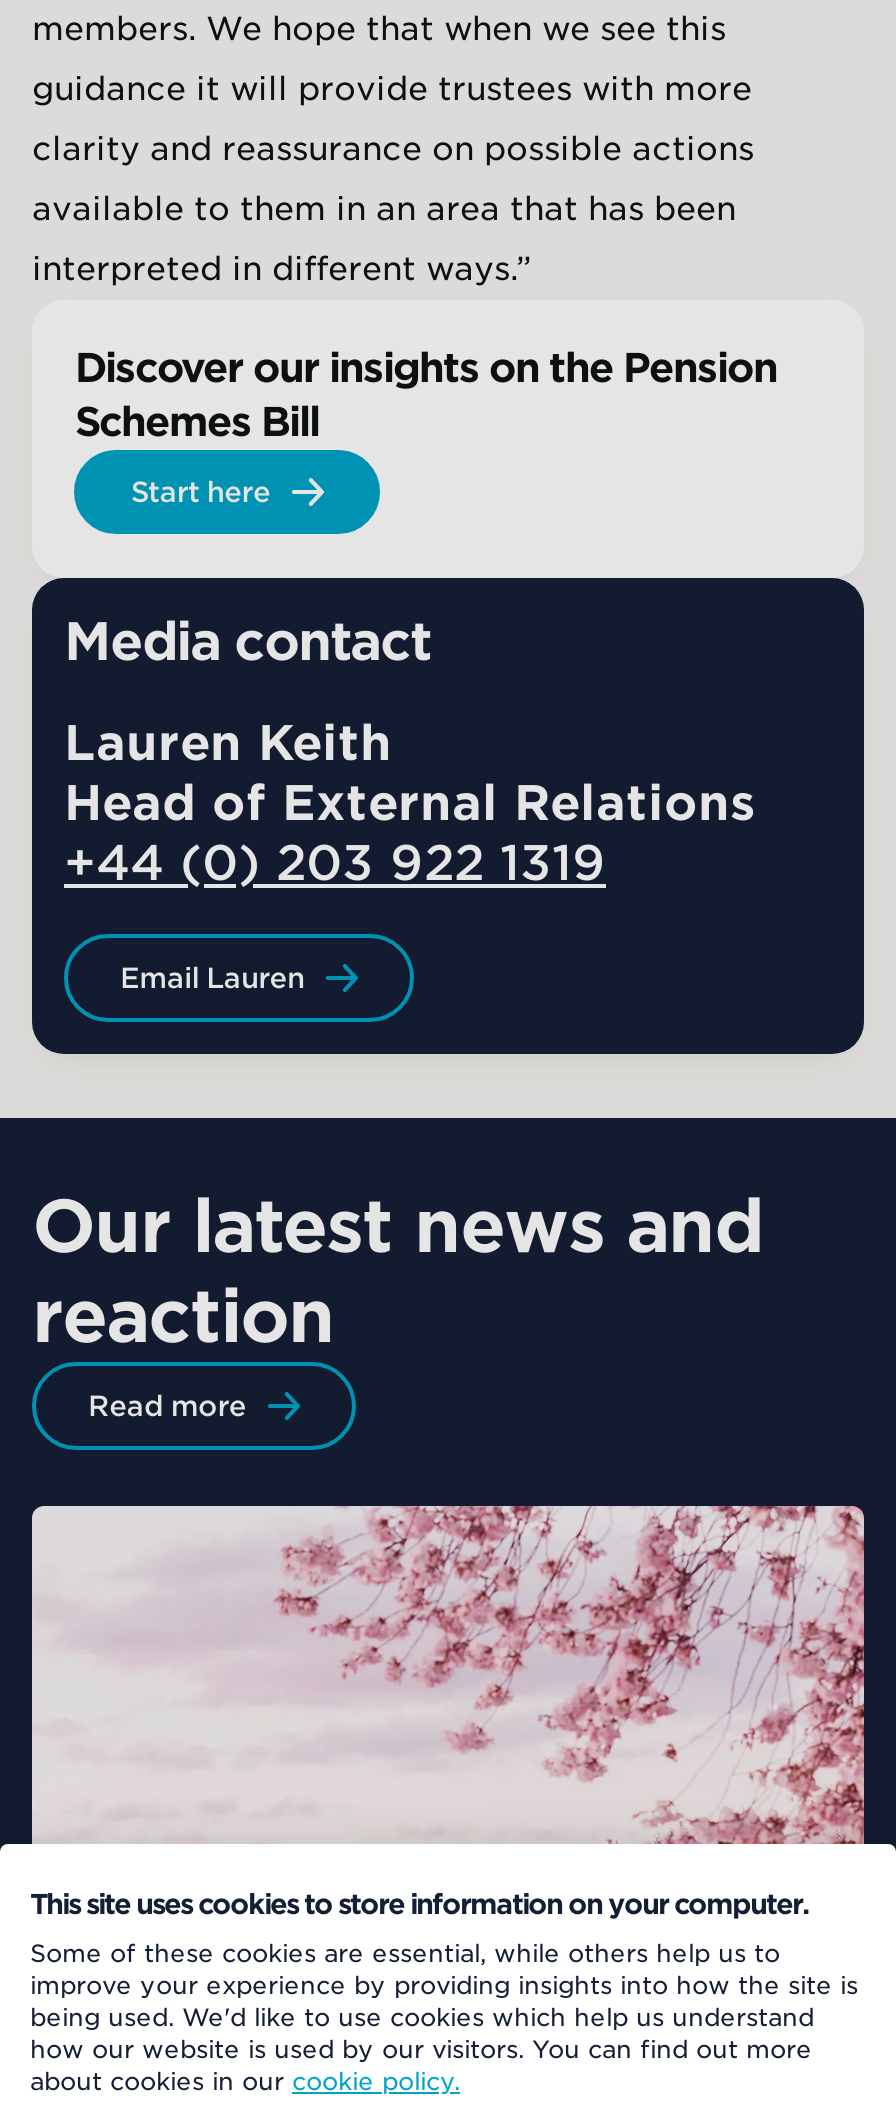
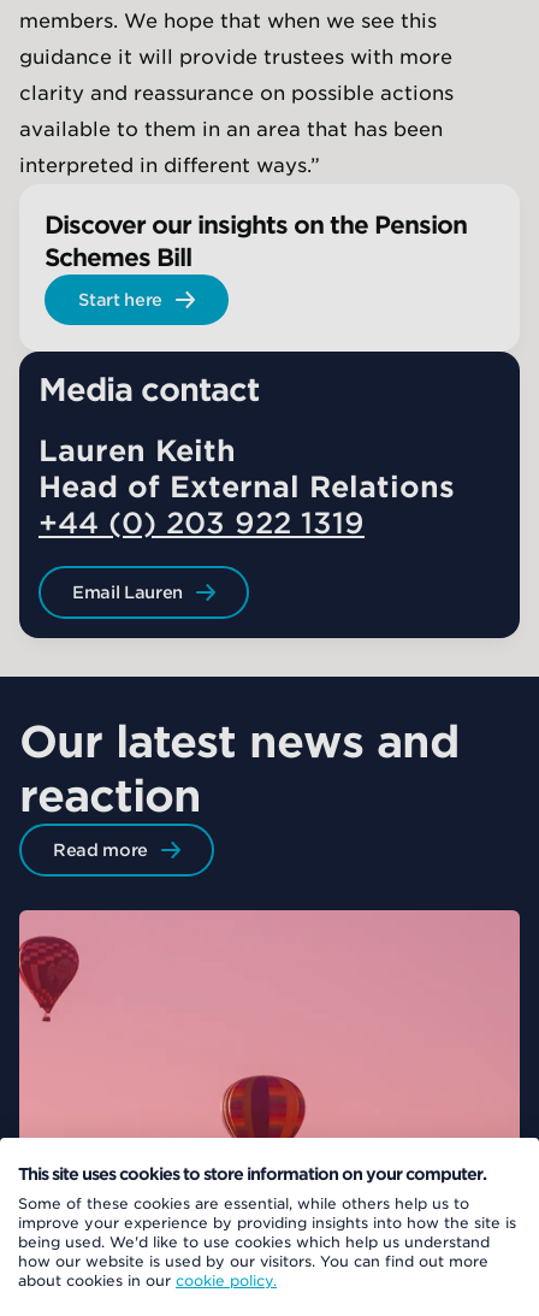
- [image]
+ [image]
